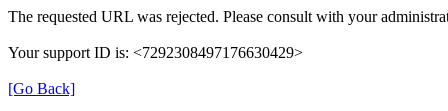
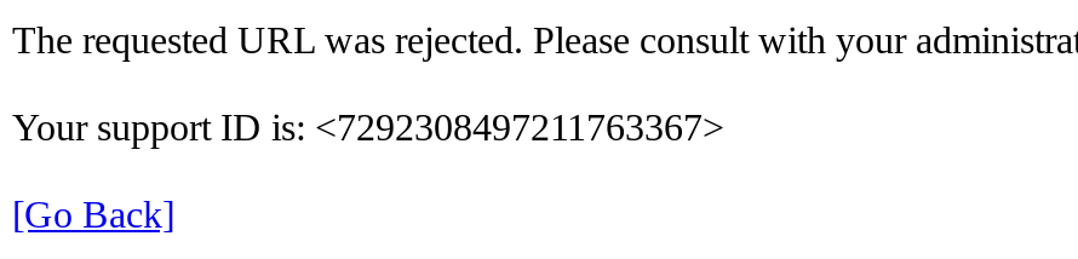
- Your support ID is: <7292308497176630429>
+ Your support ID is: <7292308497211763367>
